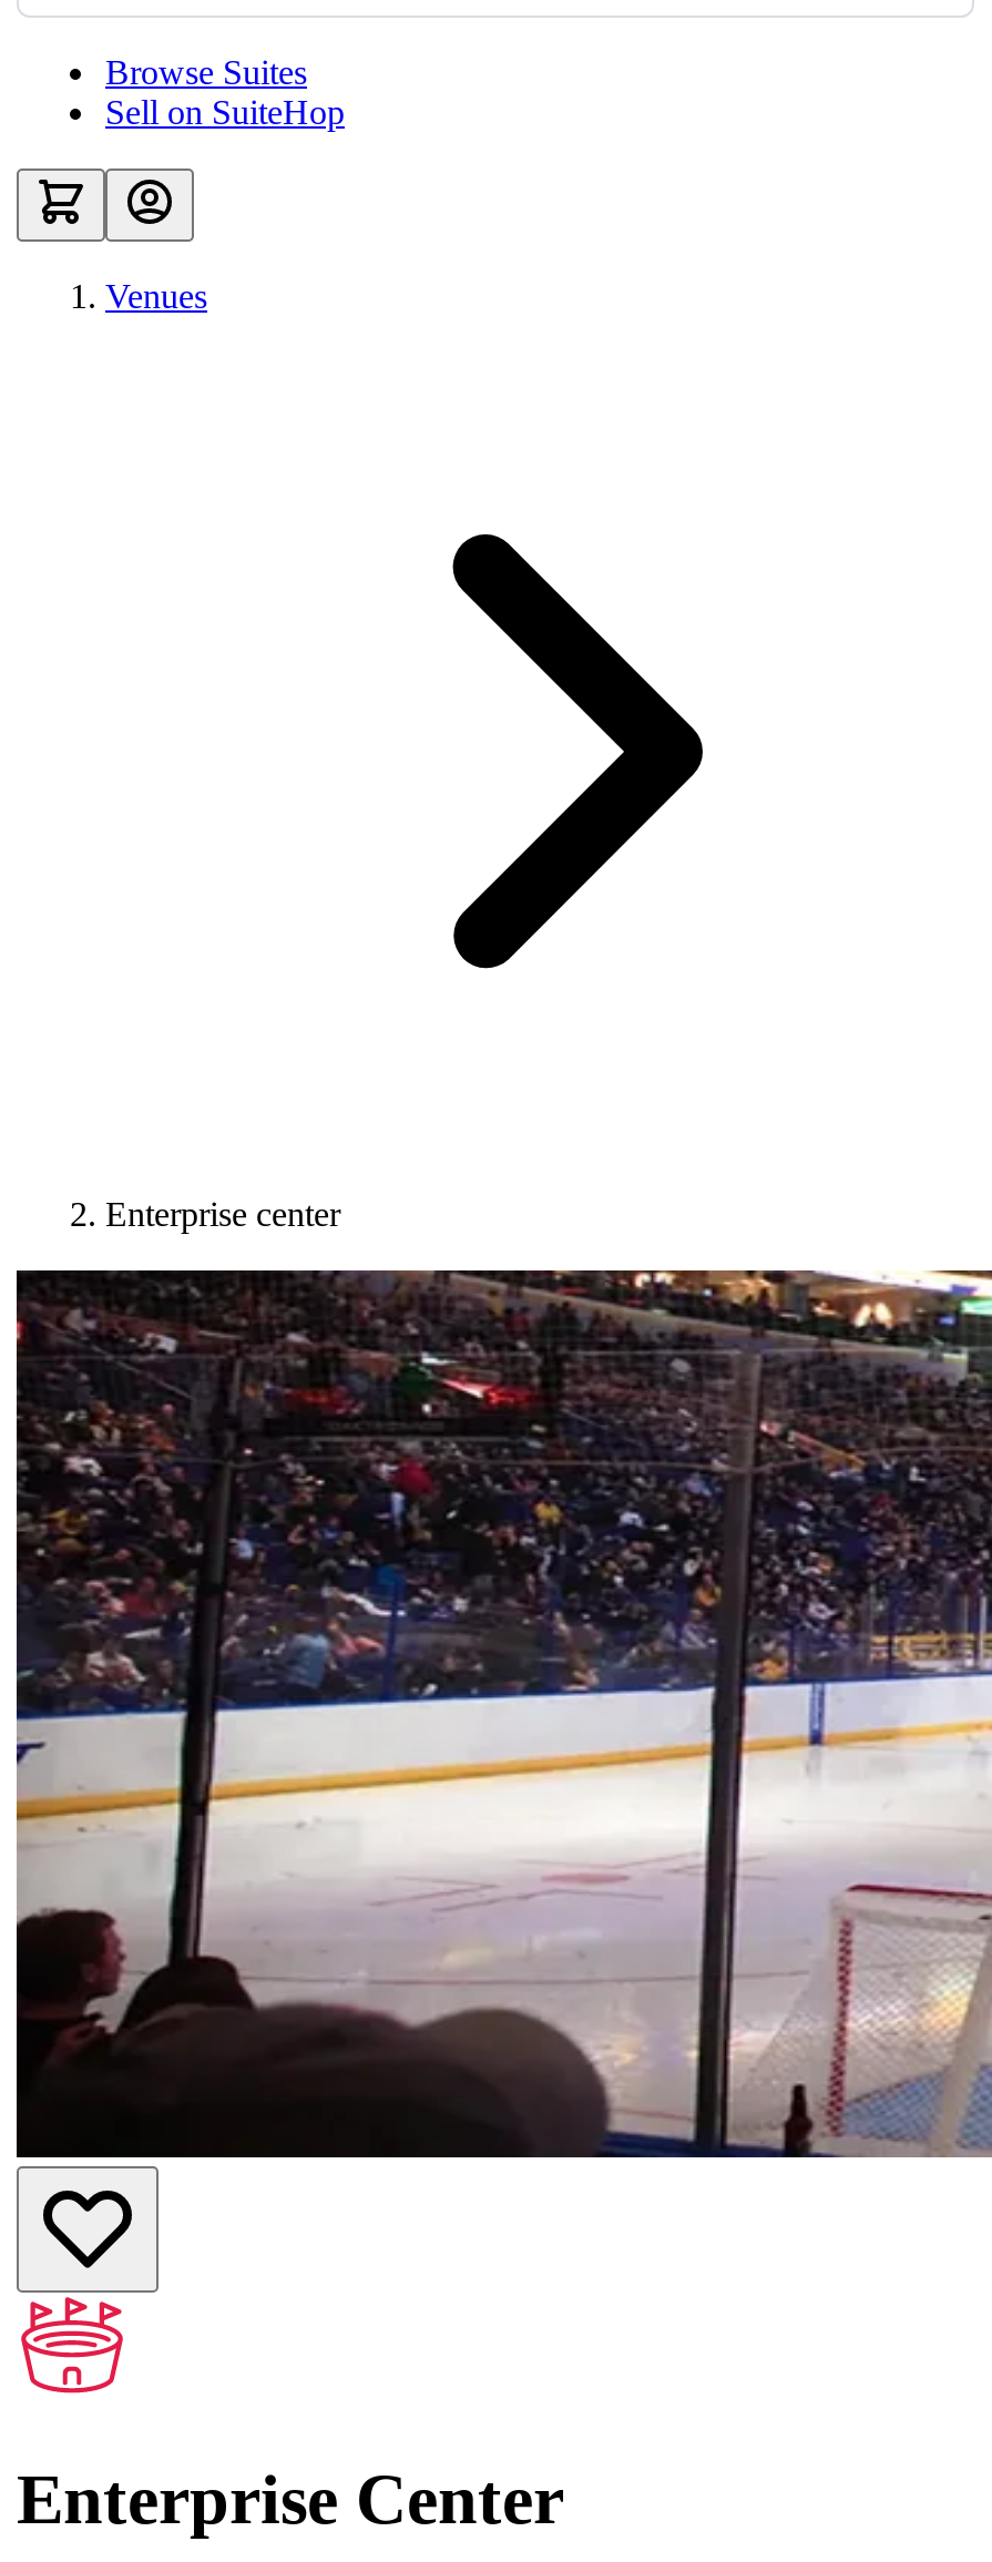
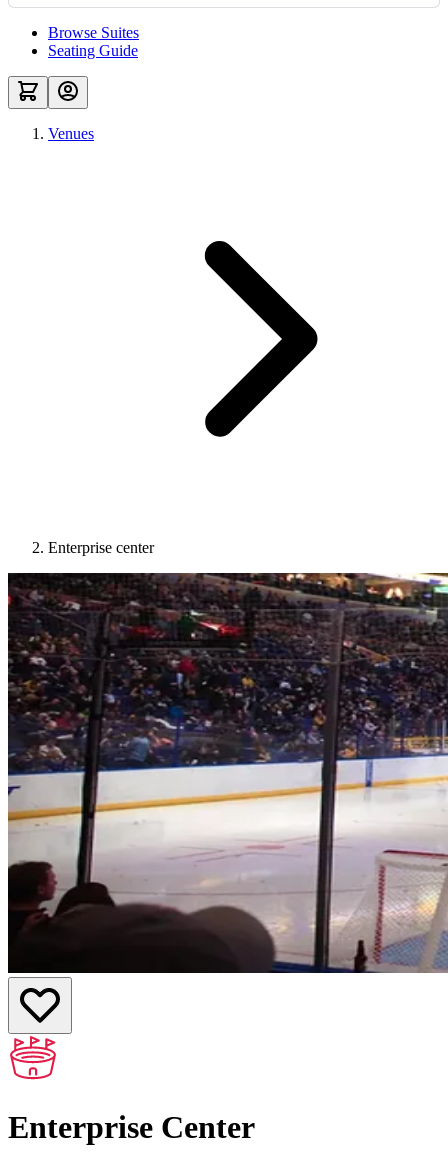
- Sell on SuiteHop
+ Seating Guide
